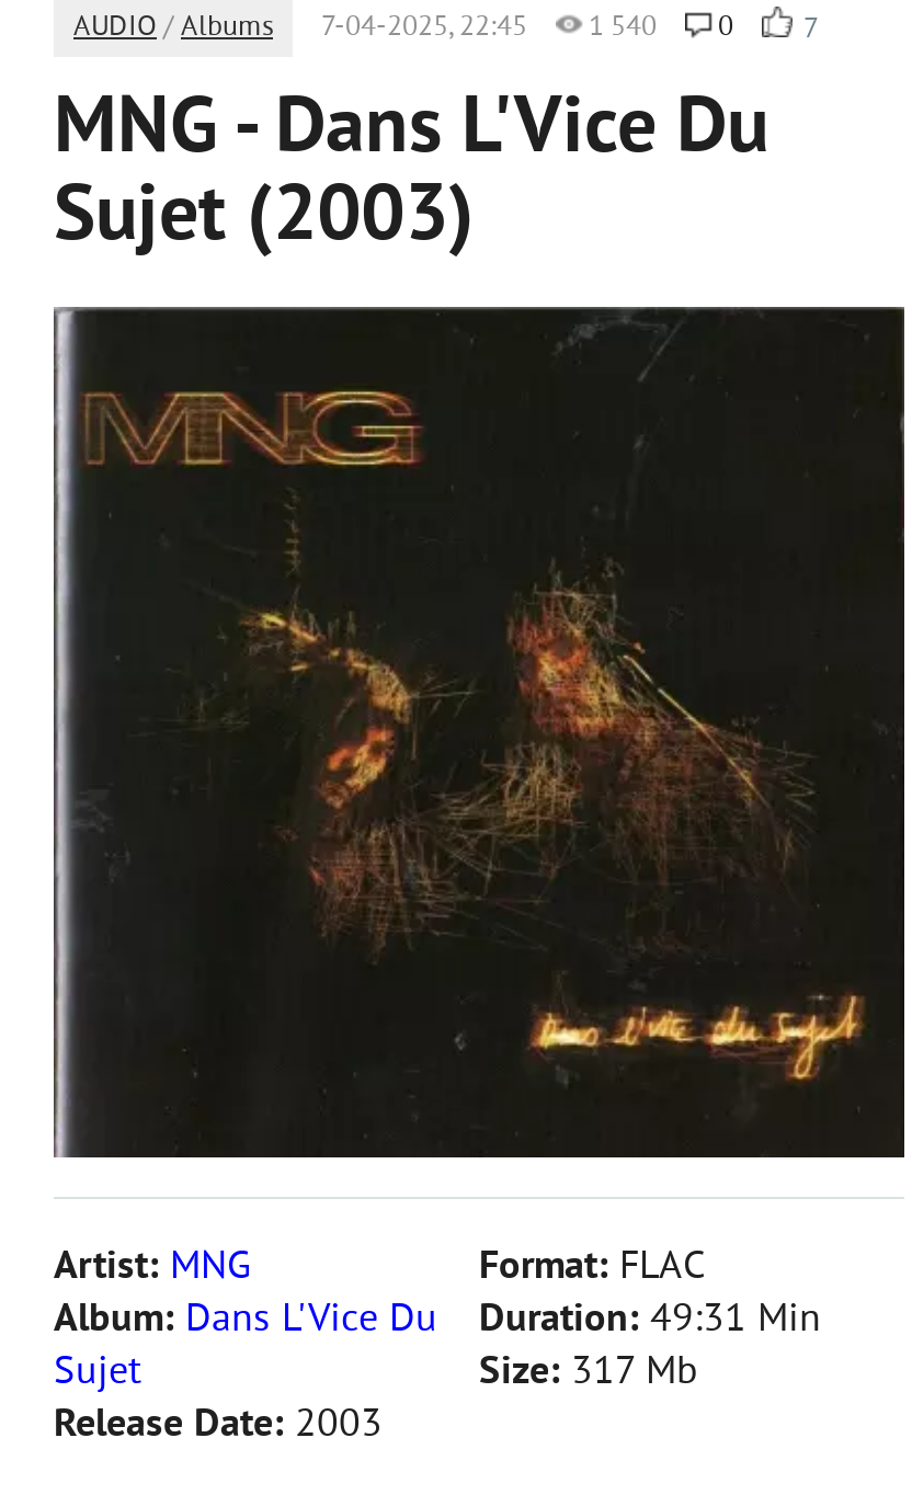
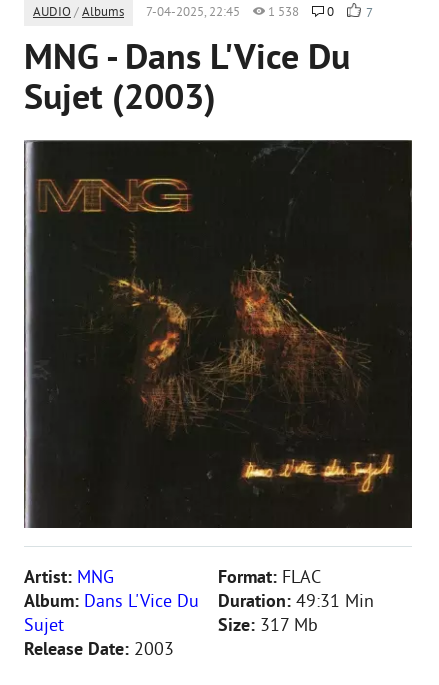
- AUDIO / Albums 7-04-2025, 22:45 1 540 0 7
+ AUDIO / Albums 7-04-2025, 22:45 1 538 0 7
